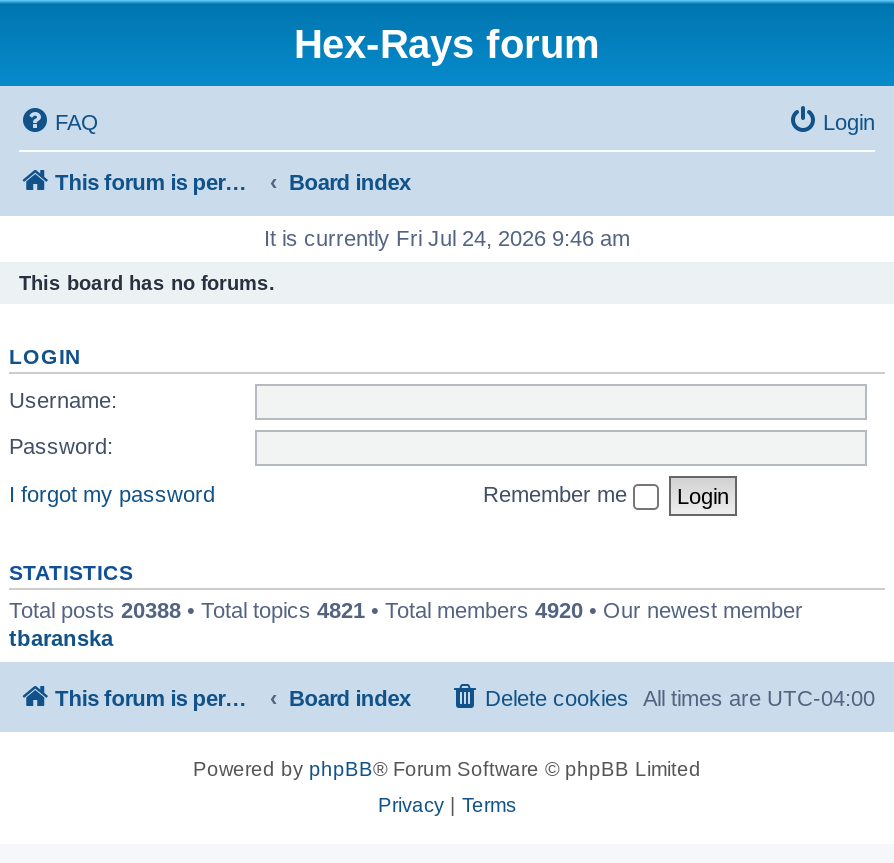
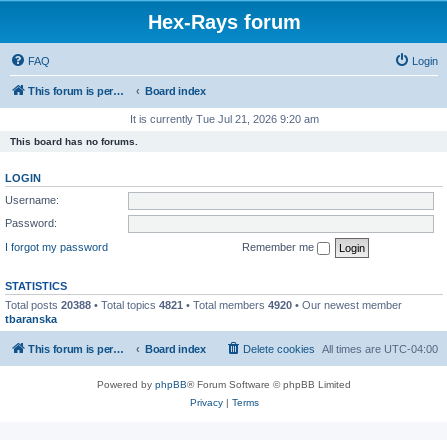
- It is currently Fri Jul 24, 2026 9:46 am
+ It is currently Tue Jul 21, 2026 9:20 am
